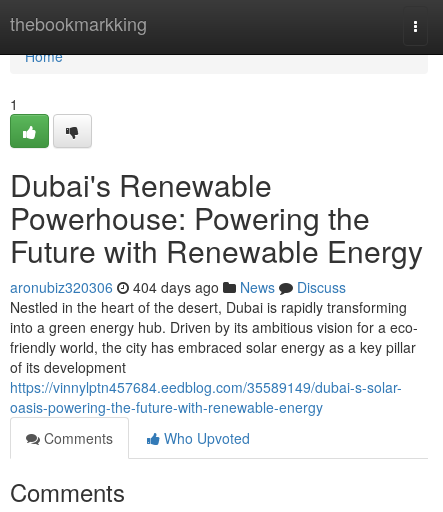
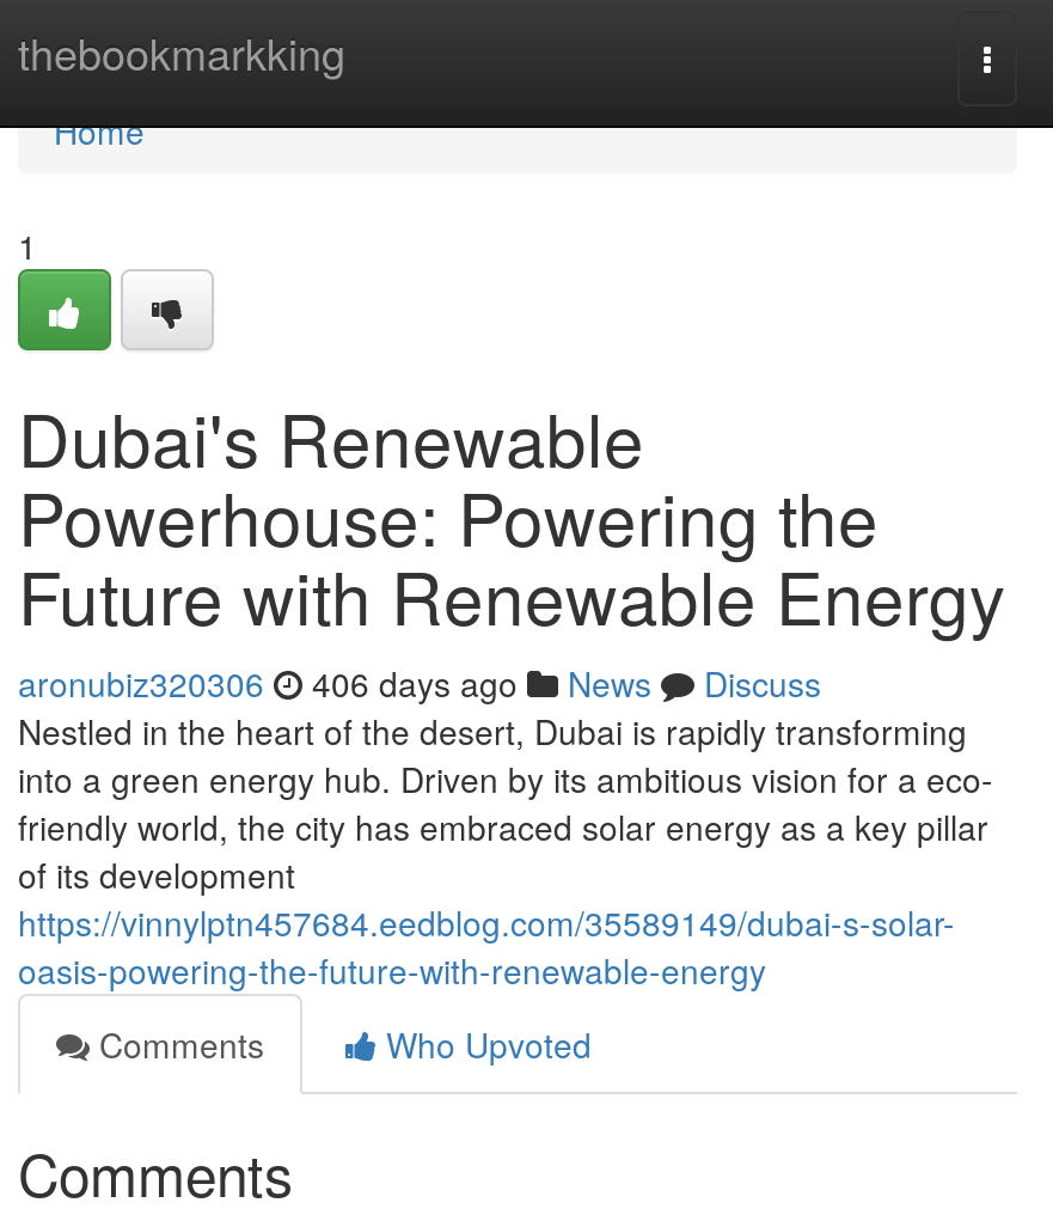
- aronubiz320306 404 days ago News Discuss
+ aronubiz320306 406 days ago News Discuss
